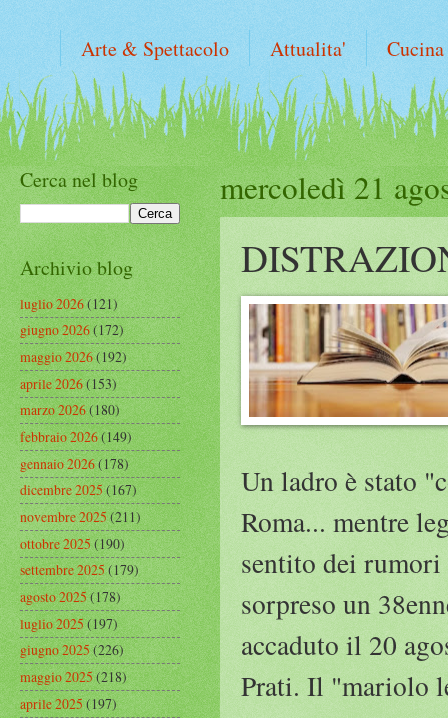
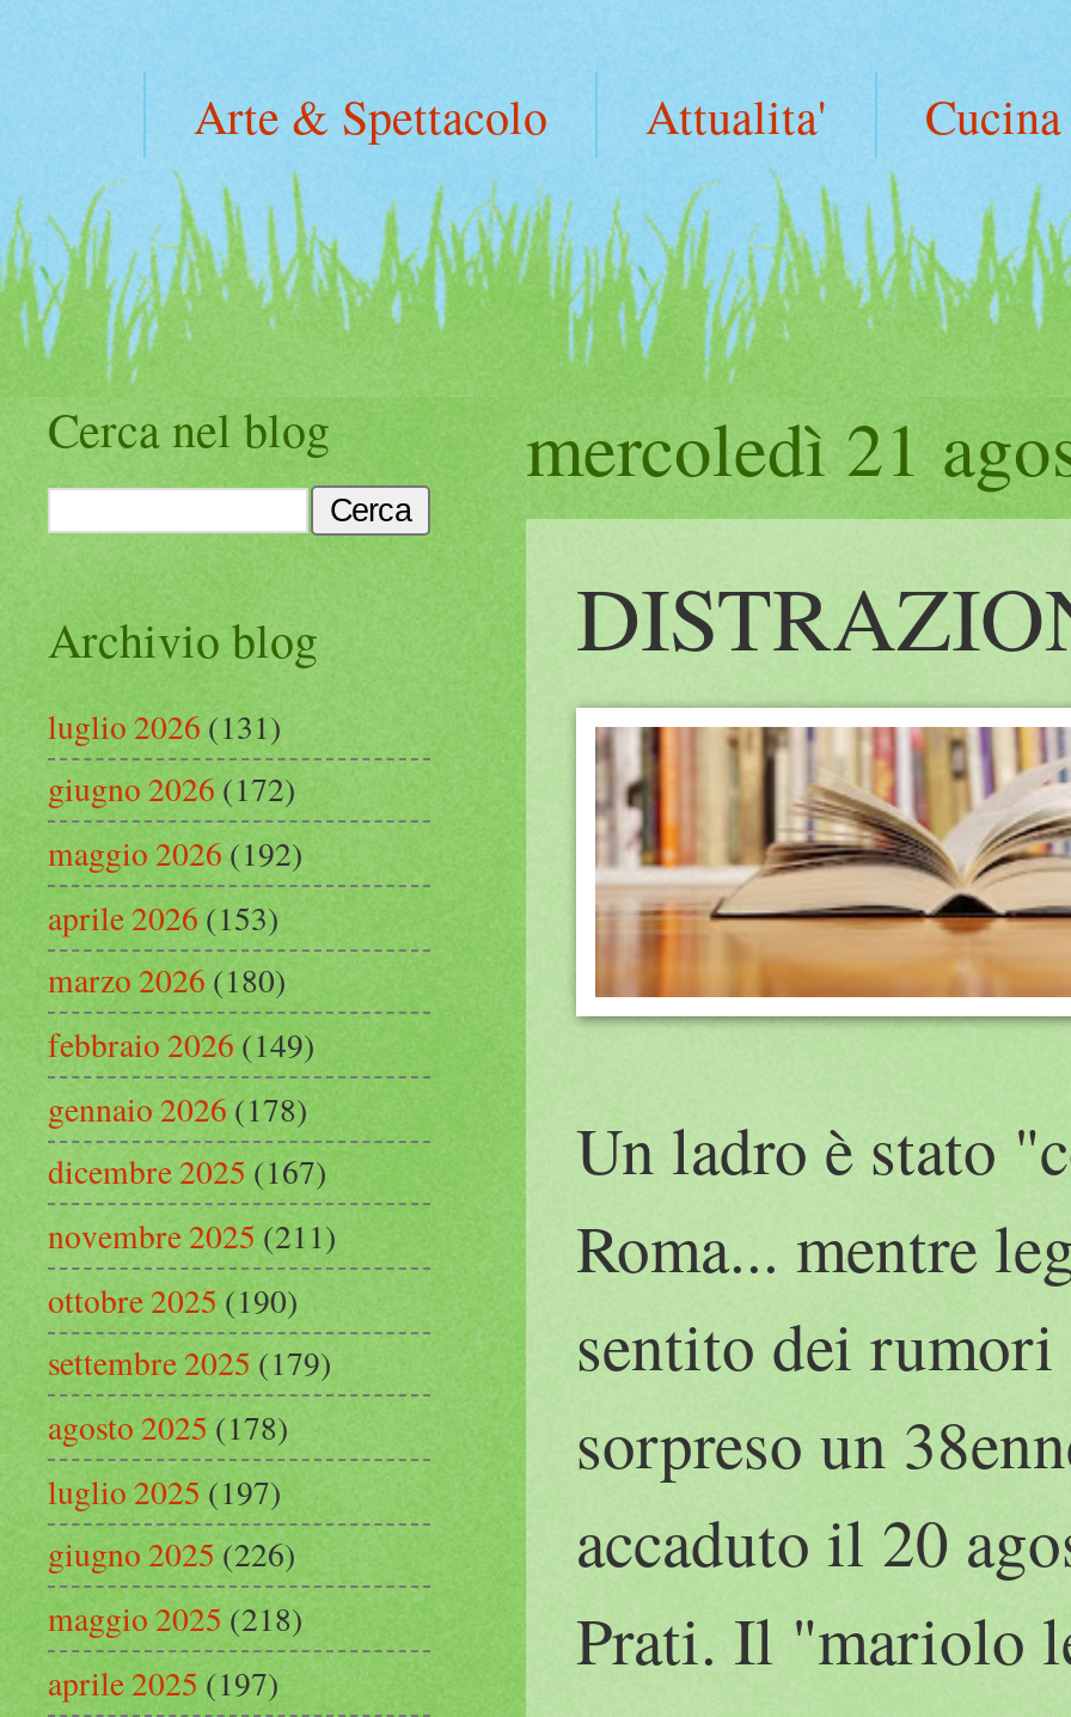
- luglio 2026 (121)
+ luglio 2026 (131)
